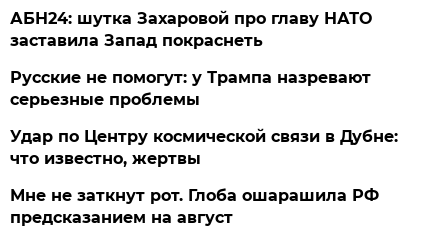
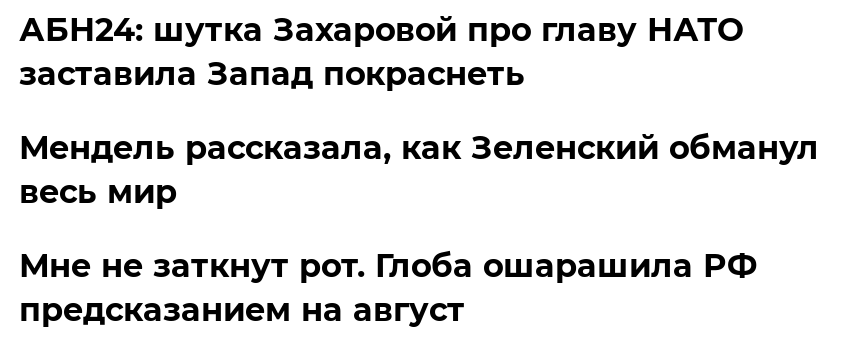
- Русские не помогут: у Трампа назревают
- серьезные проблемы
- Удар по Центру космической связи в Дубне:
- что известно, жертвы
+ Мендель рассказала, как Зеленский обманул
+ весь мир
